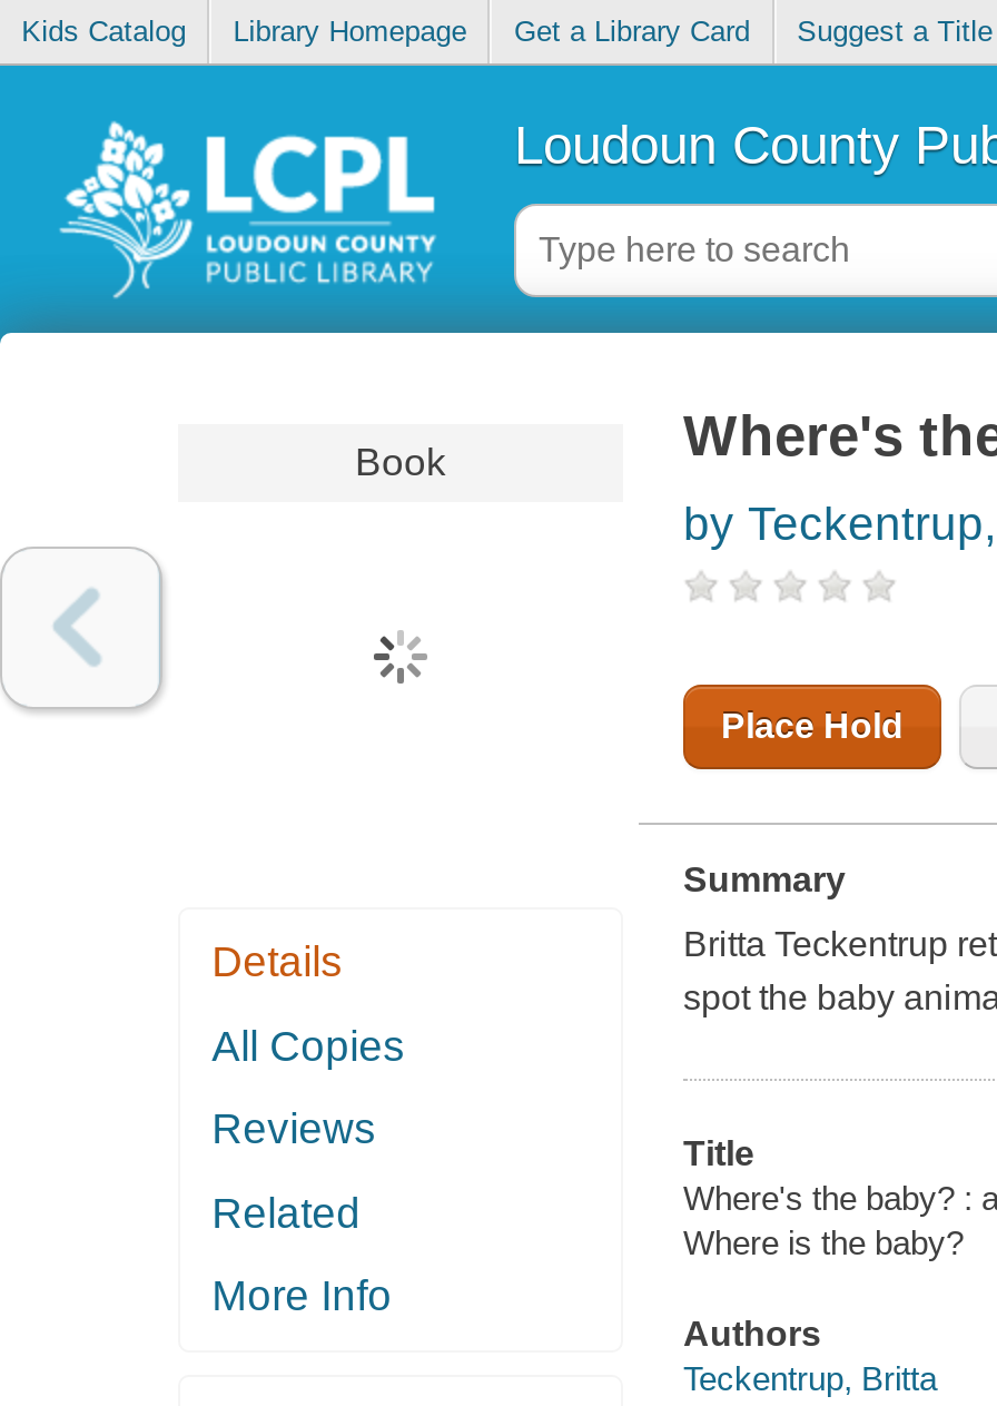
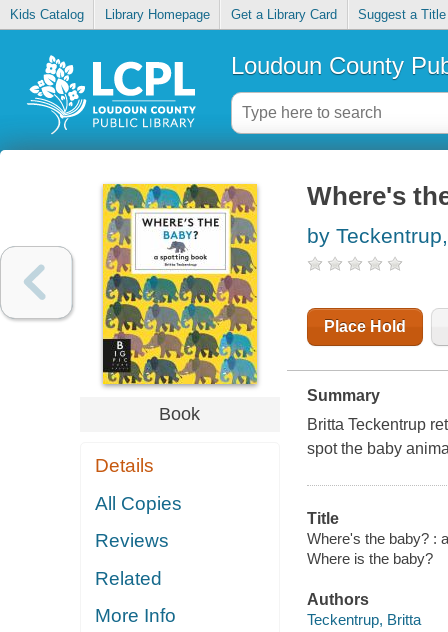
moved down: Book

+ [image]

moved down: Details | All Copies | Reviews | Related | More Info
